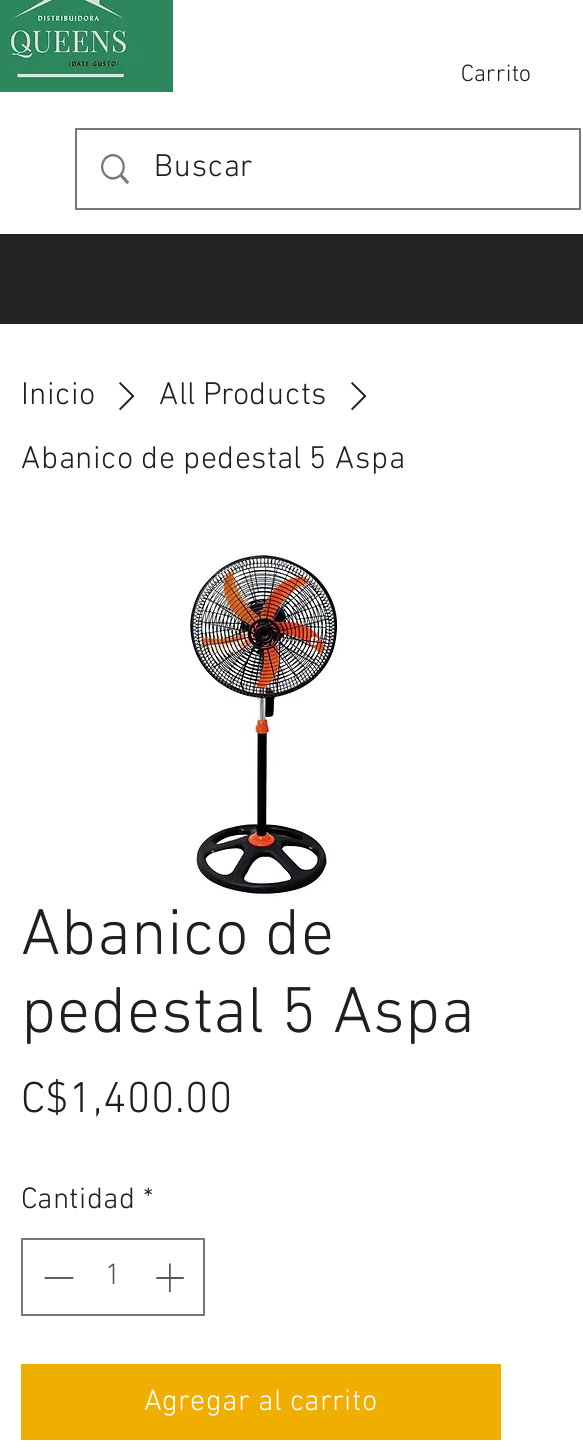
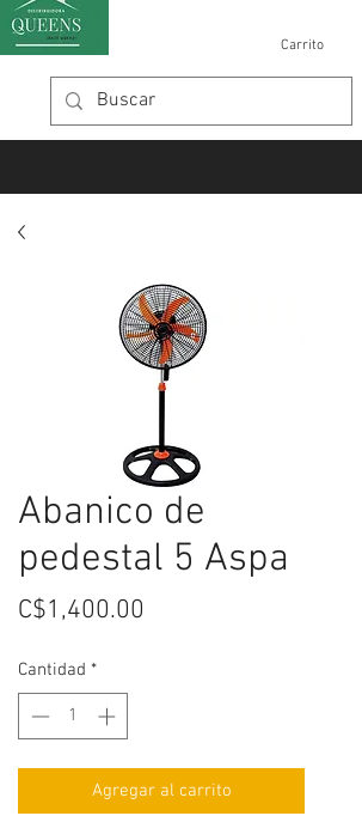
- Inicio
- All Products
- Abanico de pedestal 5 Aspa
